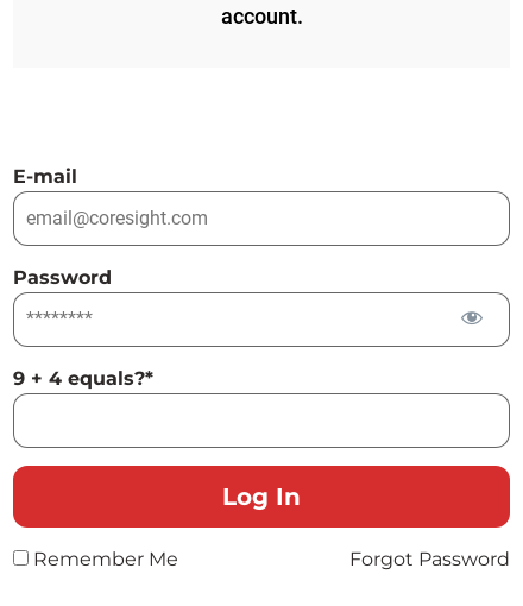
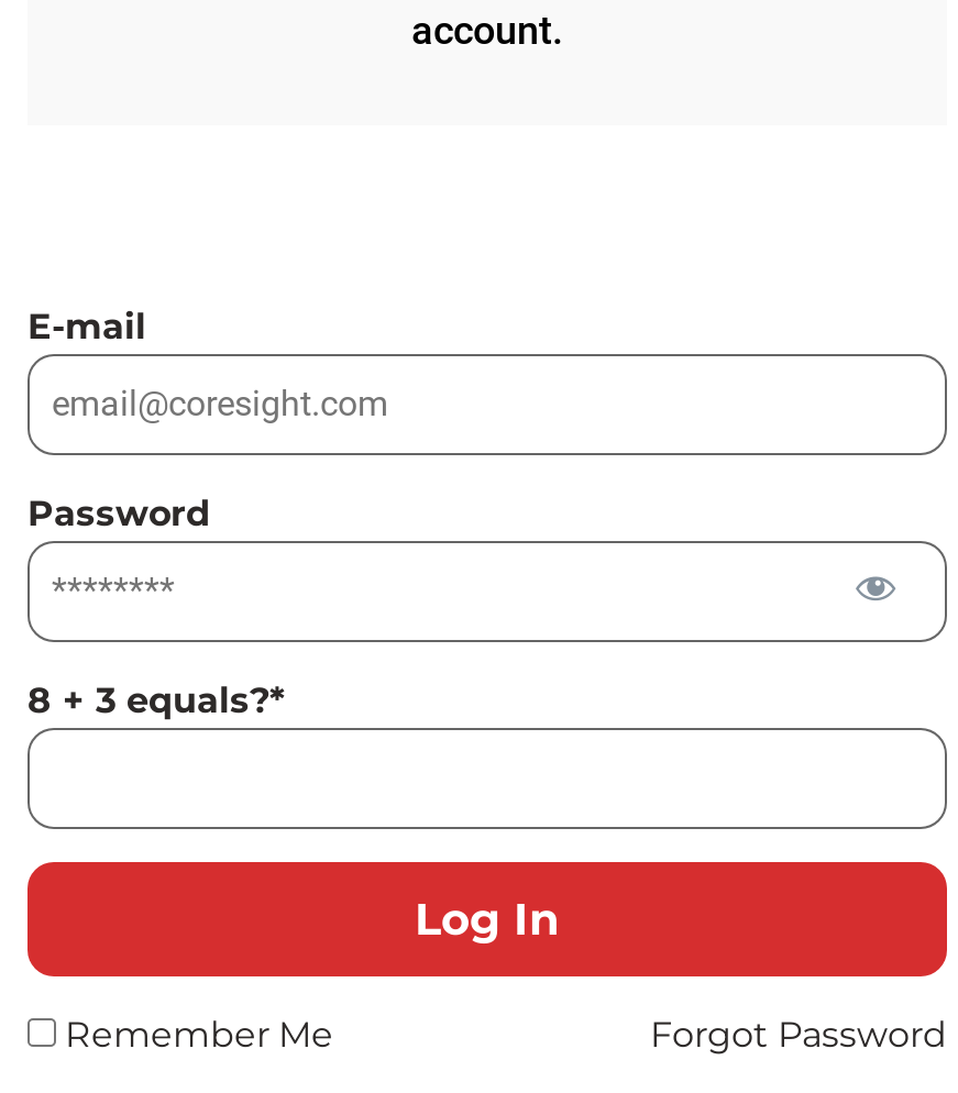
- 9 + 4 equals?*
+ 8 + 3 equals?*
